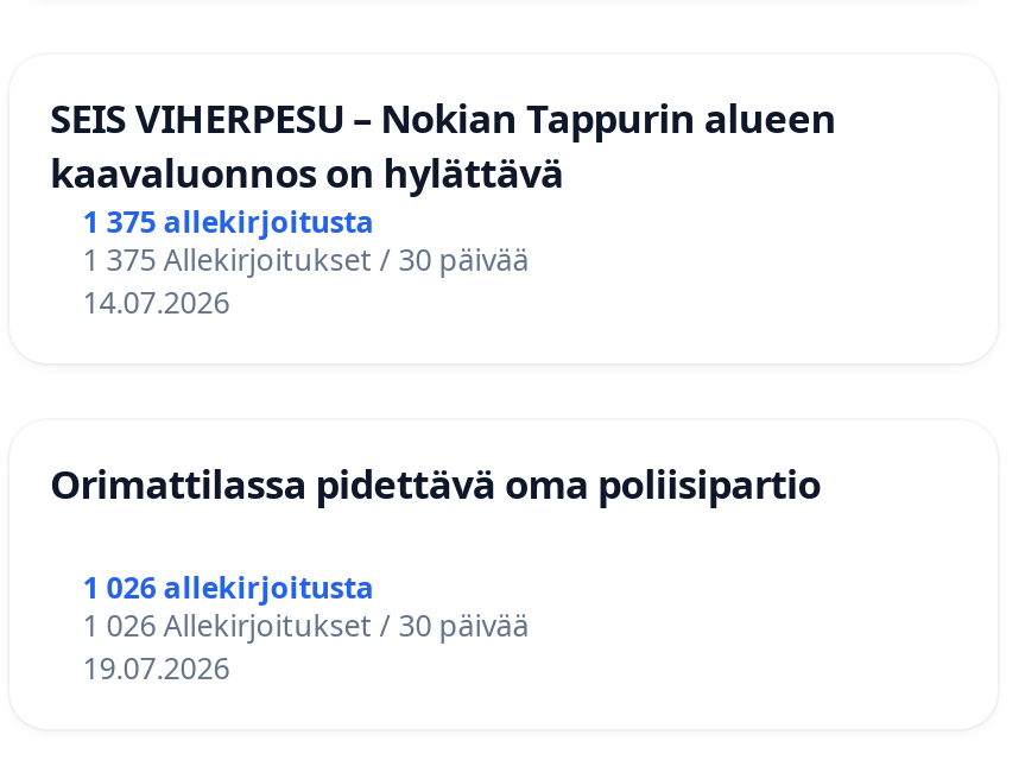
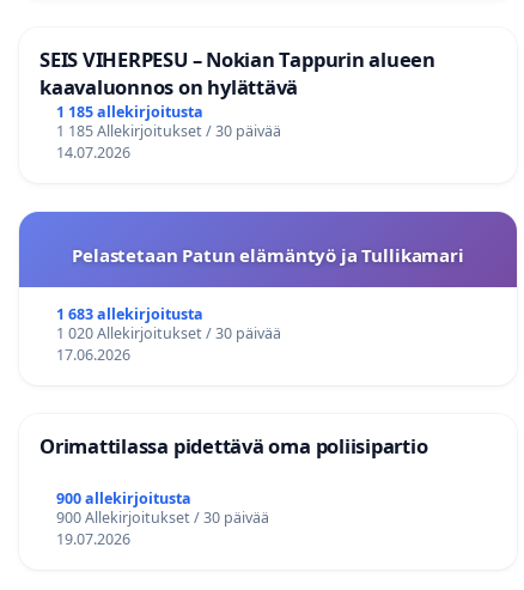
- 1 375 allekirjoitusta
+ 1 185 allekirjoitusta

- 1 375 Allekirjoitukset / 30 päivää
+ 1 185 Allekirjoitukset / 30 päivää

+ Pelastetaan Patun elämäntyö ja Tullikamari
+ 1 683 allekirjoitusta
+ 1 020 Allekirjoitukset / 30 päivää
+ 17.06.2026

- 1 026 allekirjoitusta
+ 900 allekirjoitusta

- 1 026 Allekirjoitukset / 30 päivää
+ 900 Allekirjoitukset / 30 päivää
